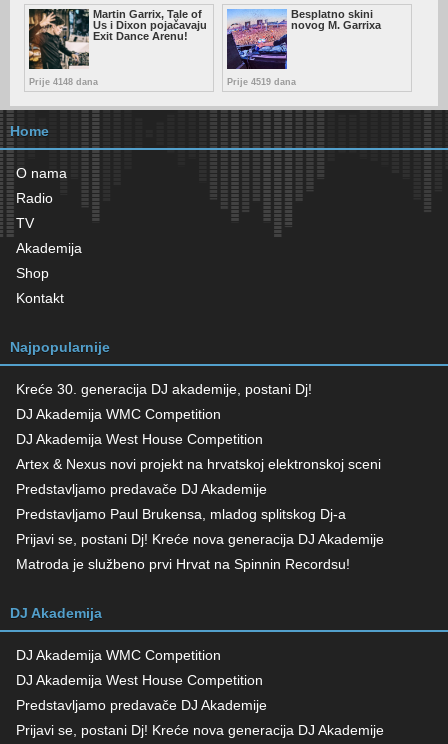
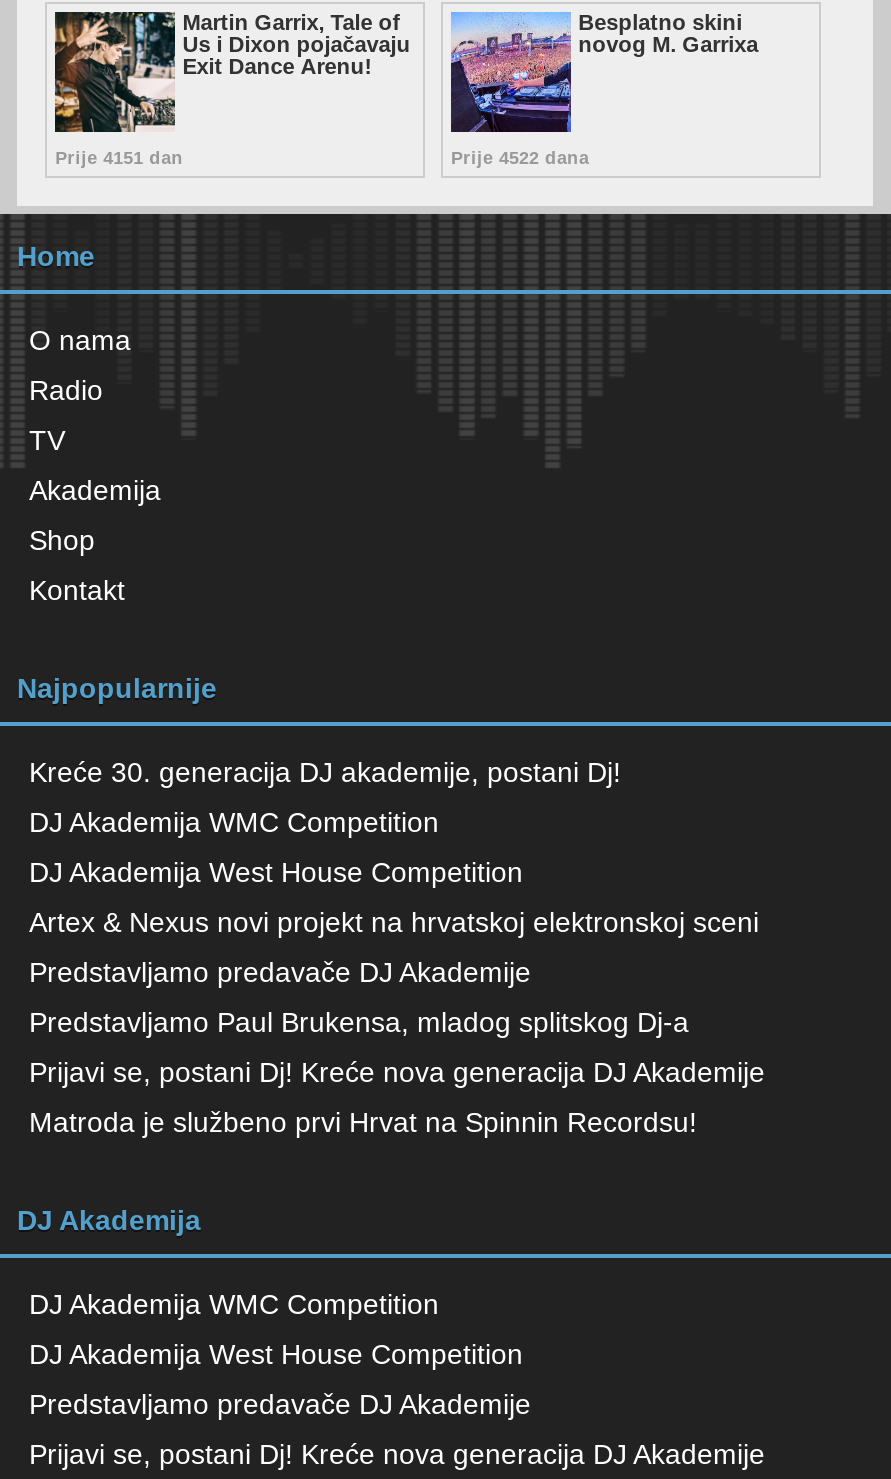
- Prije 4148 dana
+ Prije 4151 dan

- Prije 4519 dana
+ Prije 4522 dana
